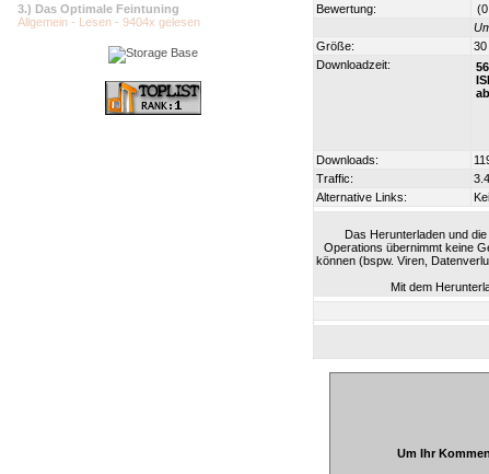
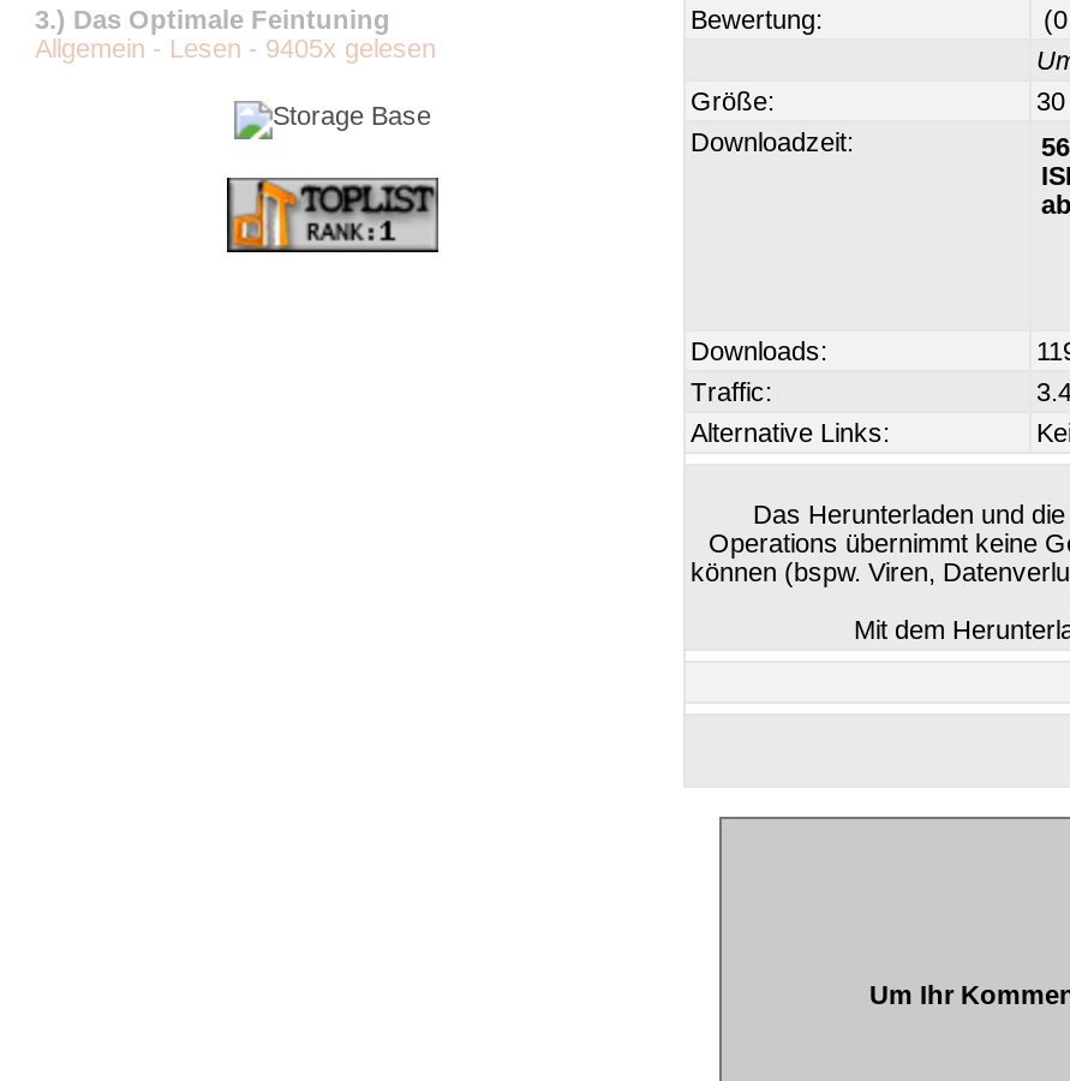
- Allgemein - Lesen - 9404x gelesen
+ Allgemein - Lesen - 9405x gelesen
